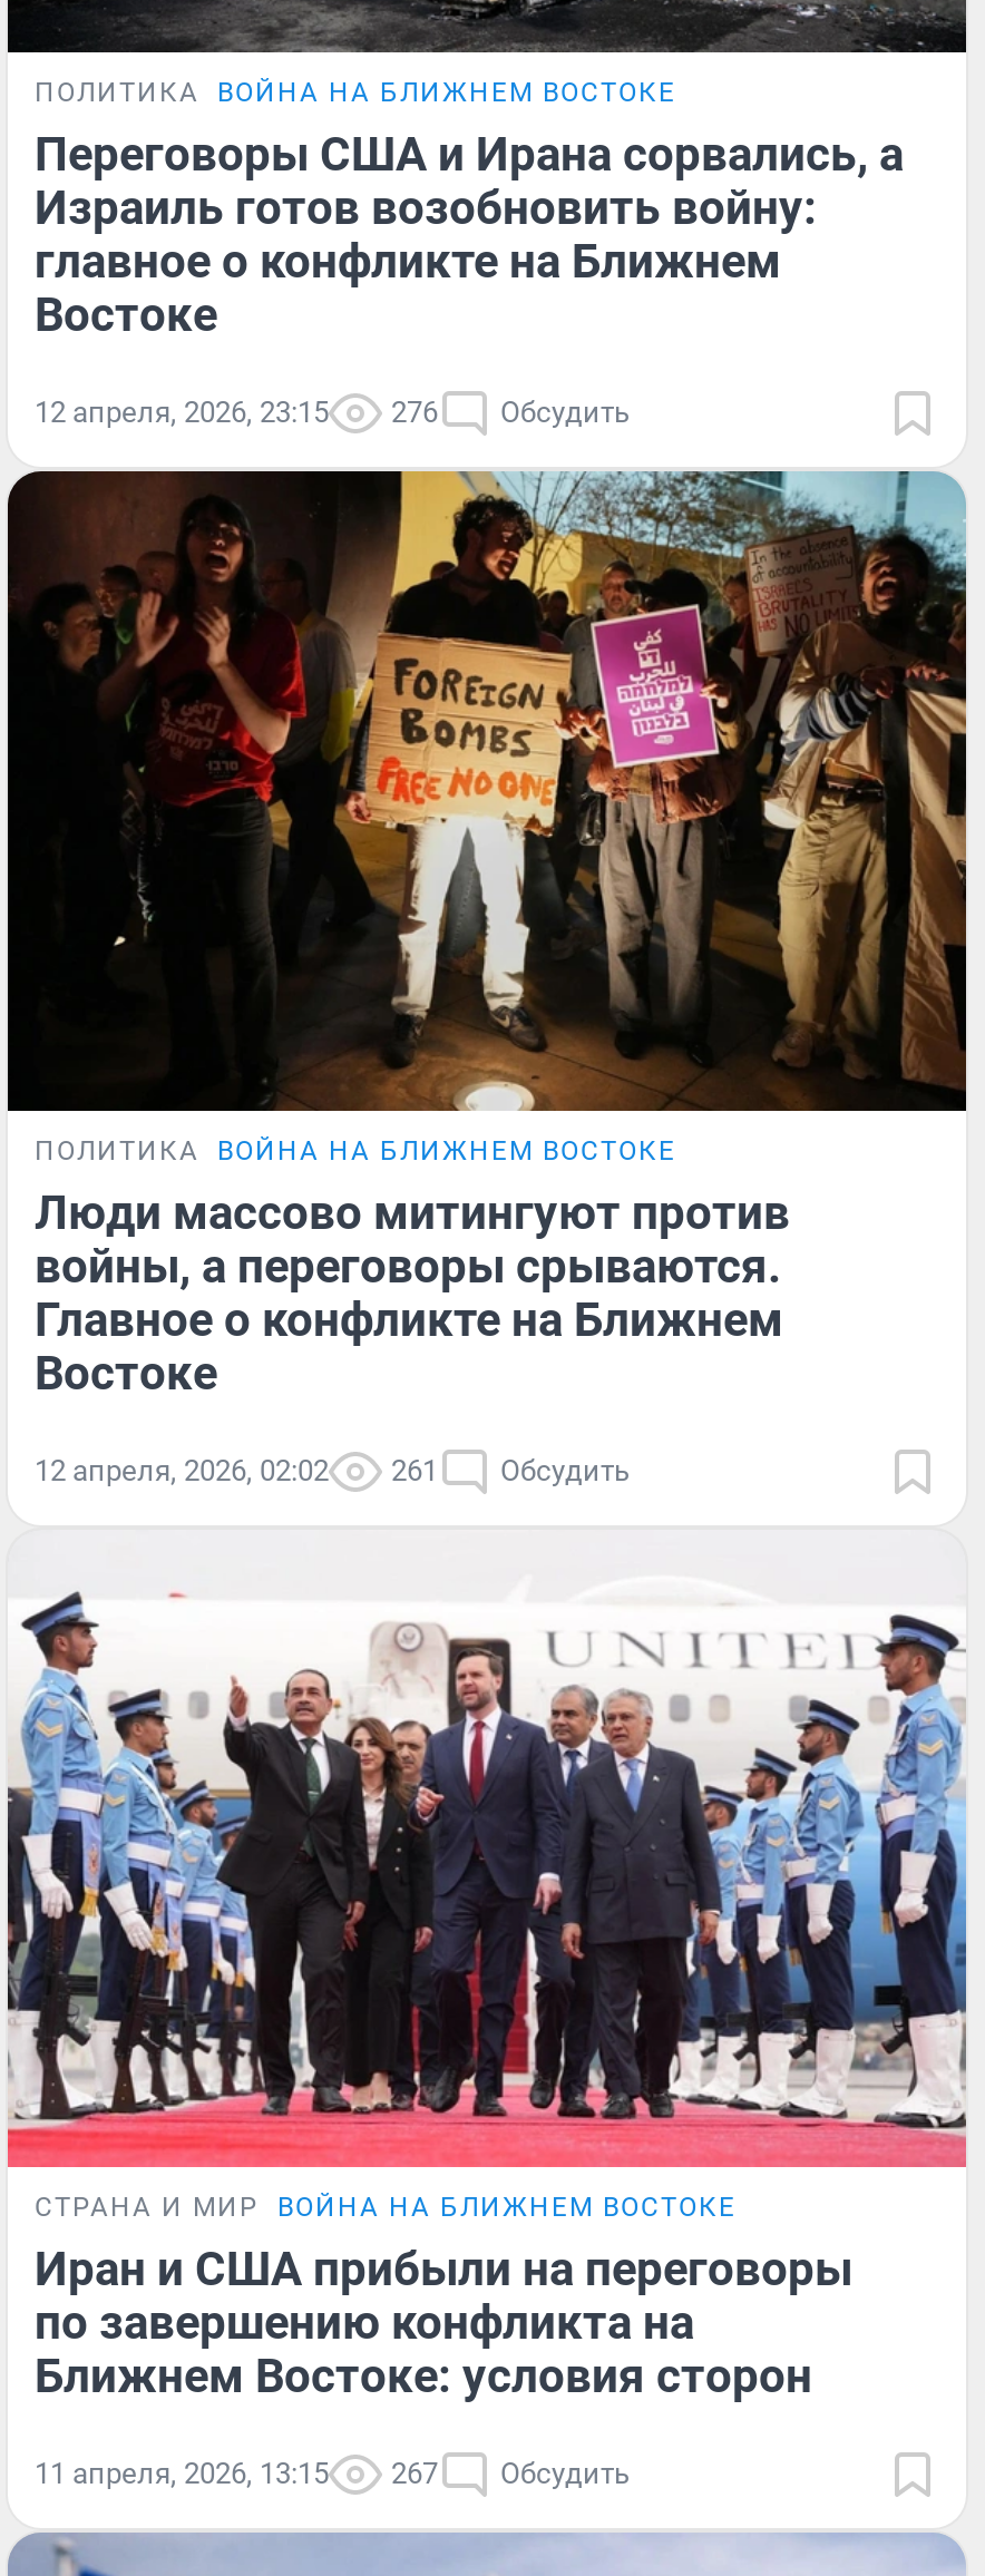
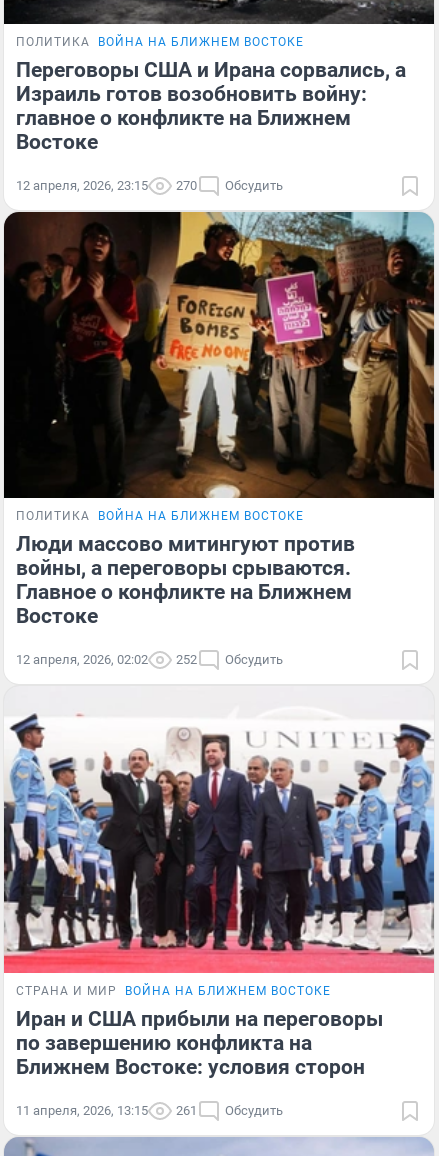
- 12 апреля, 2026, 23:15 276 Обсудить
+ 12 апреля, 2026, 23:15 270 Обсудить

- 12 апреля, 2026, 02:02 261 Обсудить
+ 12 апреля, 2026, 02:02 252 Обсудить

- 11 апреля, 2026, 13:15 267 Обсудить
+ 11 апреля, 2026, 13:15 261 Обсудить
